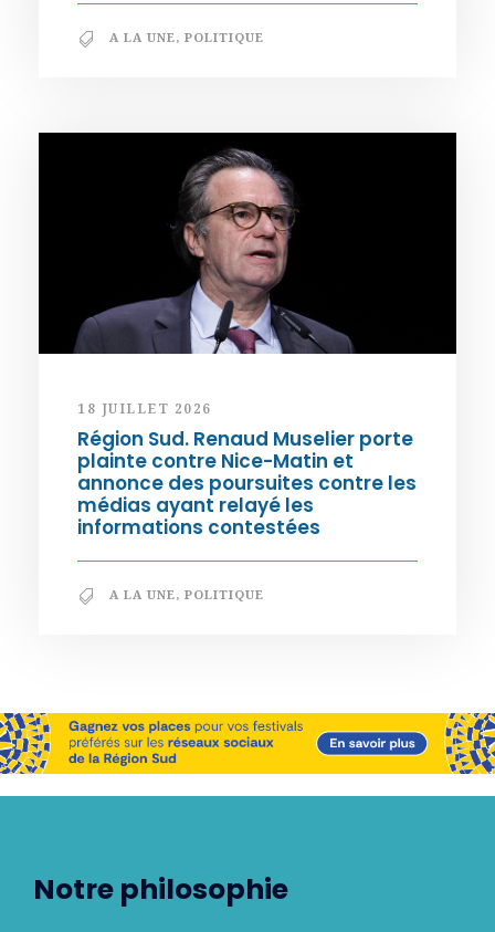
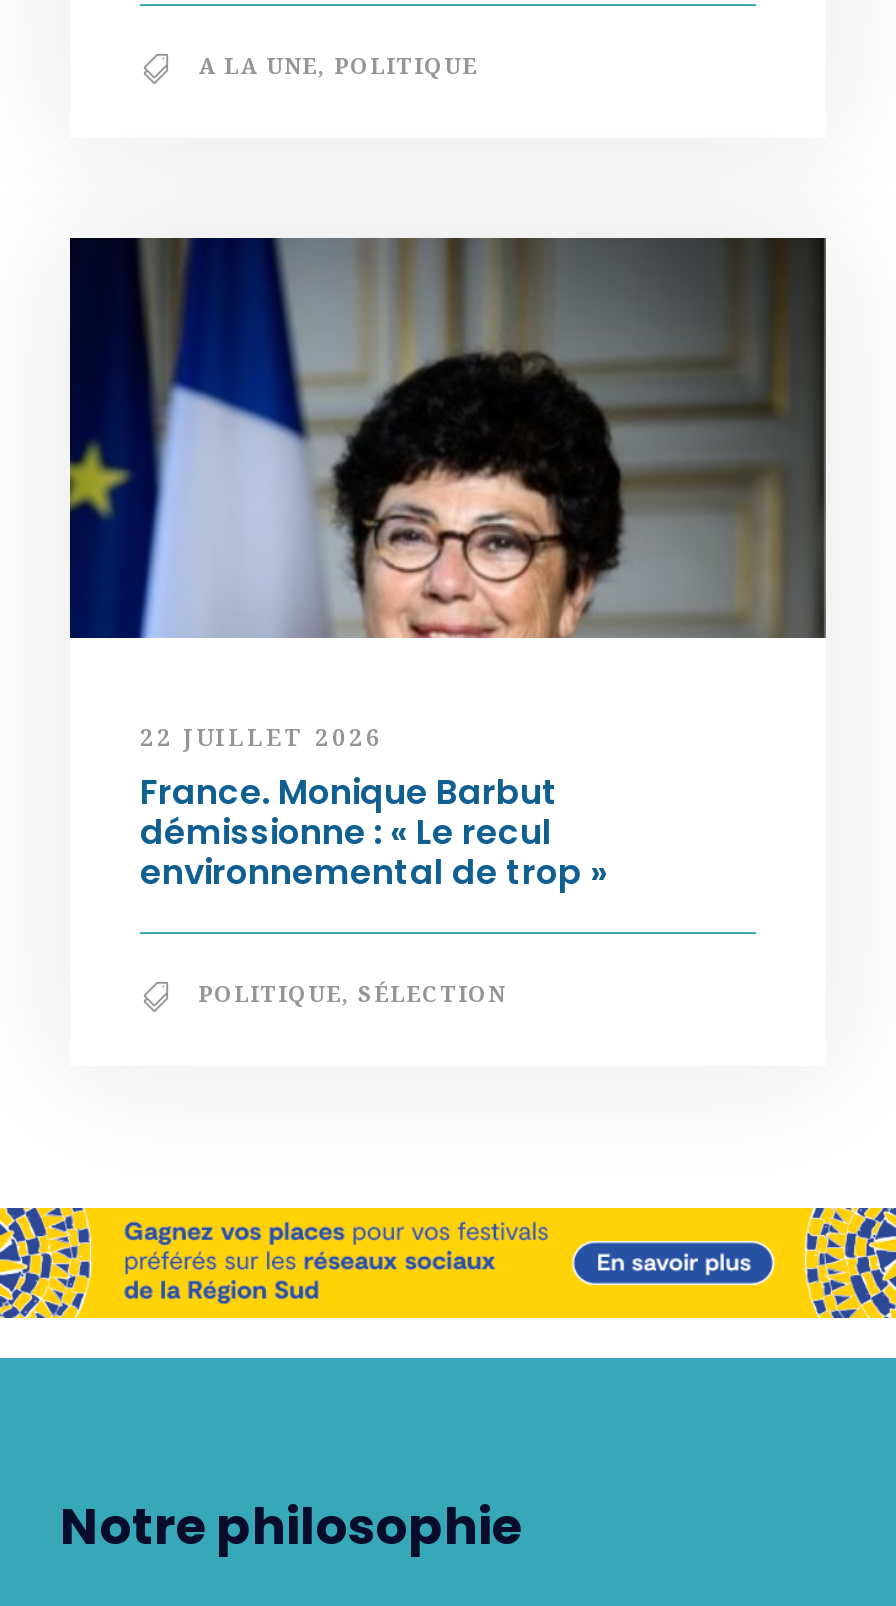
- [image]
+ [image]

- 18 JUILLET 2026
- Région Sud. Renaud Muselier porte
- plainte contre Nice-Matin et
- annonce des poursuites contre les
- médias ayant relayé les
- informations contestées
+ 22 JUILLET 2026
+ France. Monique Barbut
+ démissionne : « Le recul
+ environnemental de trop »

- A LA UNE, POLITIQUE
+ POLITIQUE, SÉLECTION
